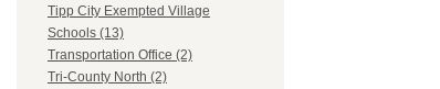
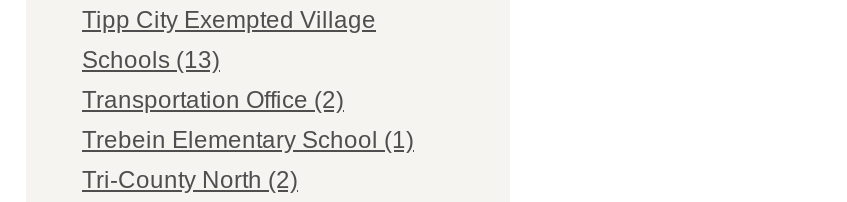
+ Trebein Elementary School (1)
